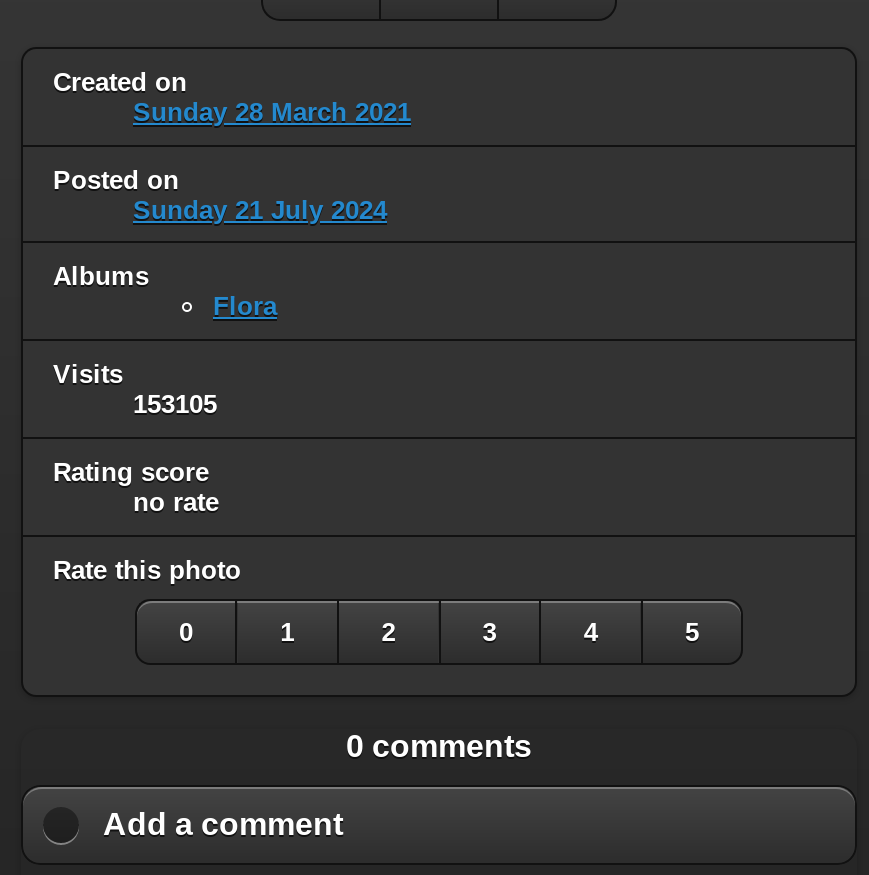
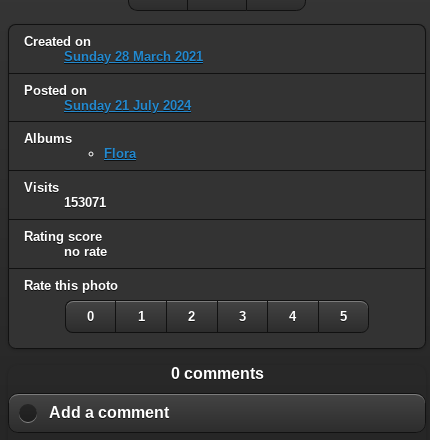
- 153105
+ 153071
